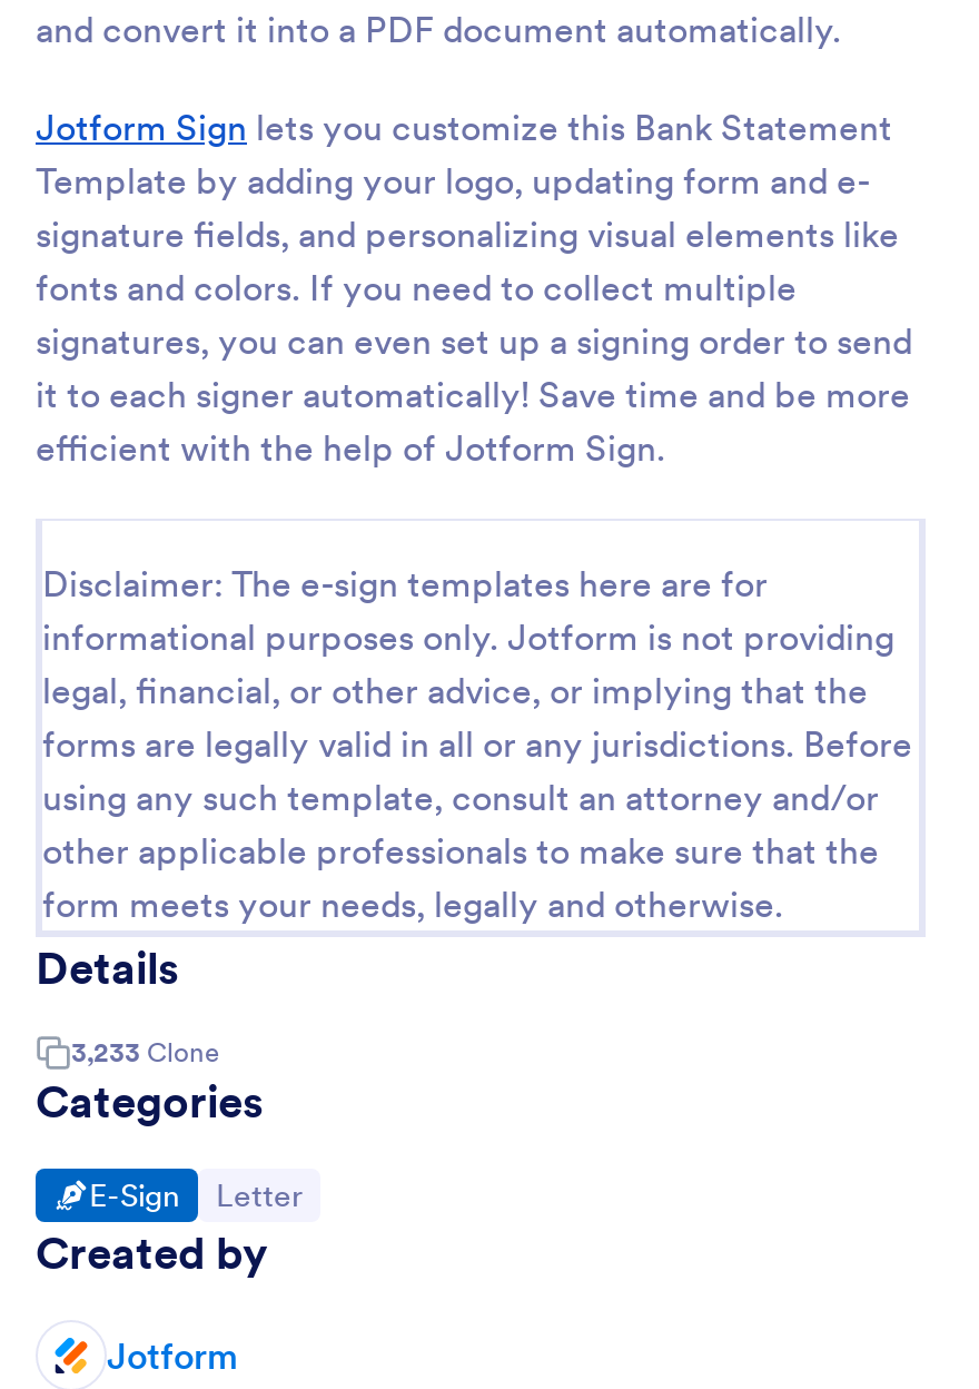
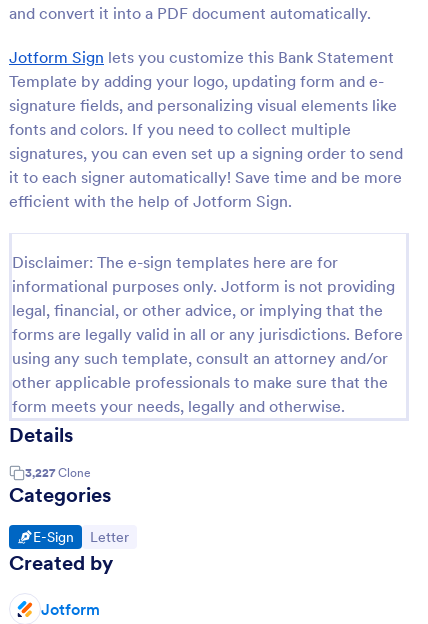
- 3,233 Clone
+ 3,227 Clone
